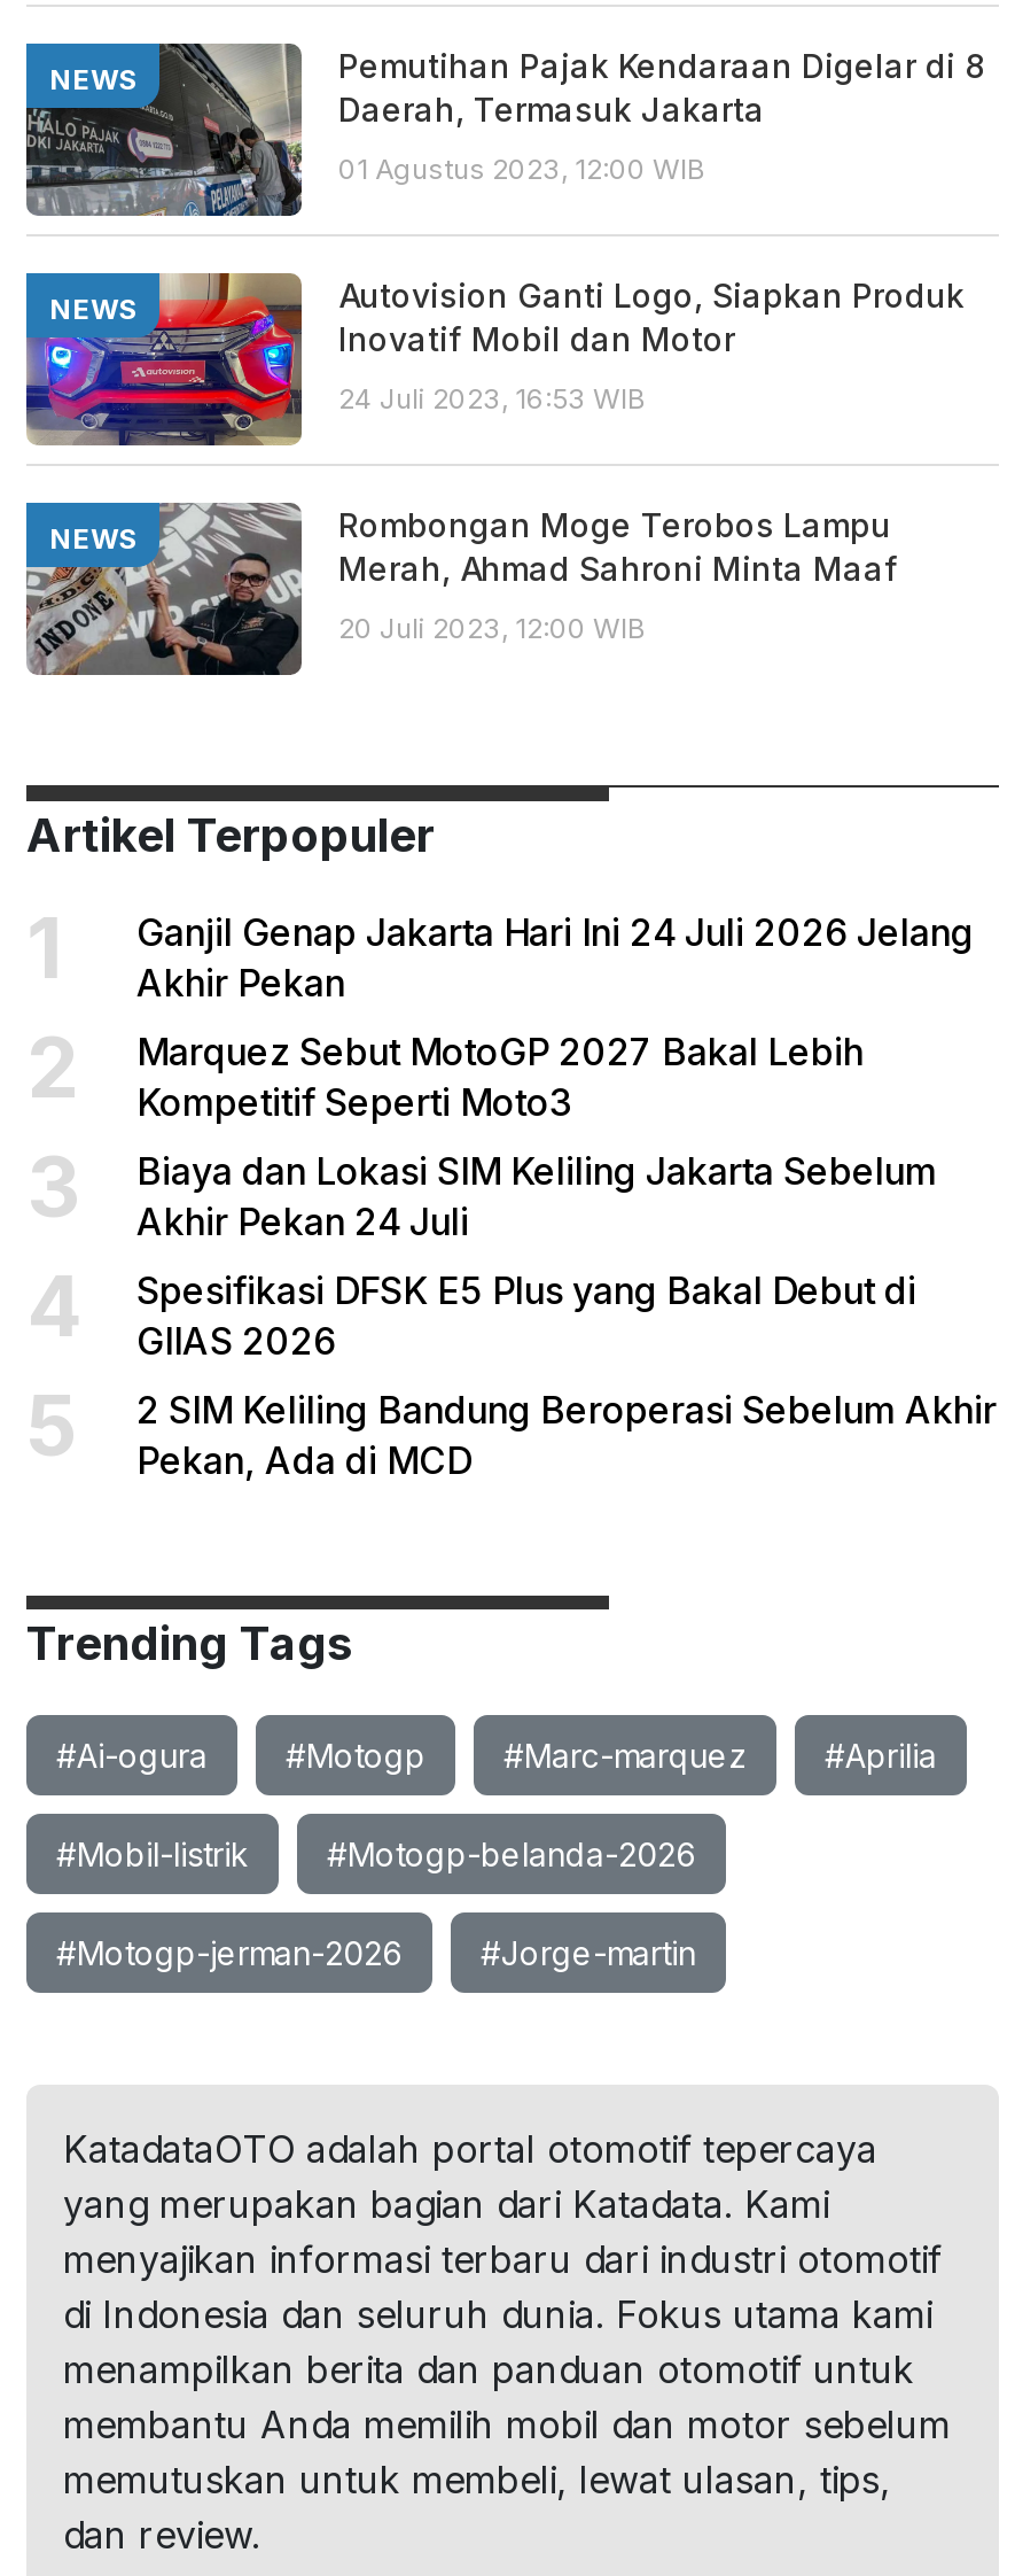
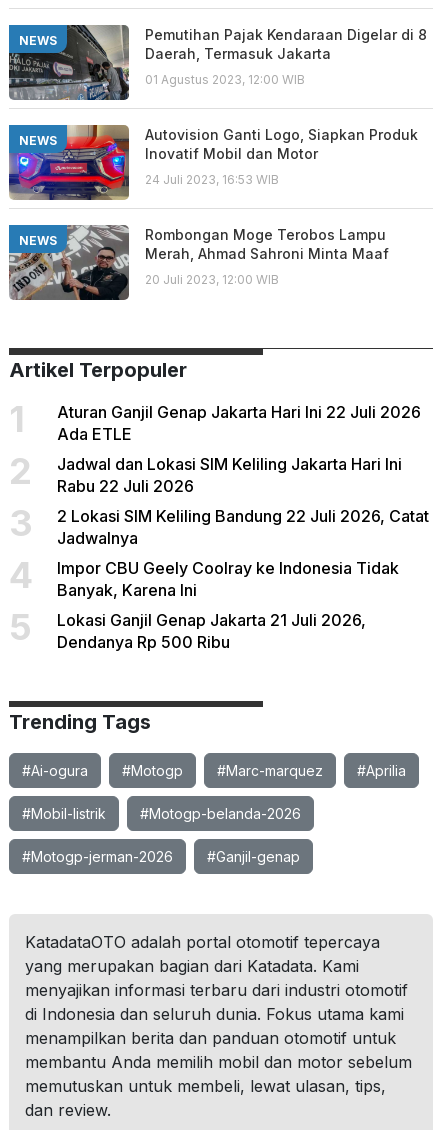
- Ganjil Genap Jakarta Hari Ini 24 Juli 2026 Jelang
- Akhir Pekan
+ Aturan Ganjil Genap Jakarta Hari Ini 22 Juli 2026
+ Ada ETLE

- Marquez Sebut MotoGP 2027 Bakal Lebih
- Kompetitif Seperti Moto3
+ Jadwal dan Lokasi SIM Keliling Jakarta Hari Ini
+ Rabu 22 Juli 2026

- Biaya dan Lokasi SIM Keliling Jakarta Sebelum
- Akhir Pekan 24 Juli
+ 2 Lokasi SIM Keliling Bandung 22 Juli 2026, Catat
+ Jadwalnya

- Spesifikasi DFSK E5 Plus yang Bakal Debut di
- GIIAS 2026
+ Impor CBU Geely Coolray ke Indonesia Tidak
+ Banyak, Karena Ini

- 2 SIM Keliling Bandung Beroperasi Sebelum Akhir
- Pekan, Ada di MCD
+ Lokasi Ganjil Genap Jakarta 21 Juli 2026,
+ Dendanya Rp 500 Ribu

- #Jorge-martin
+ #Ganjil-genap
